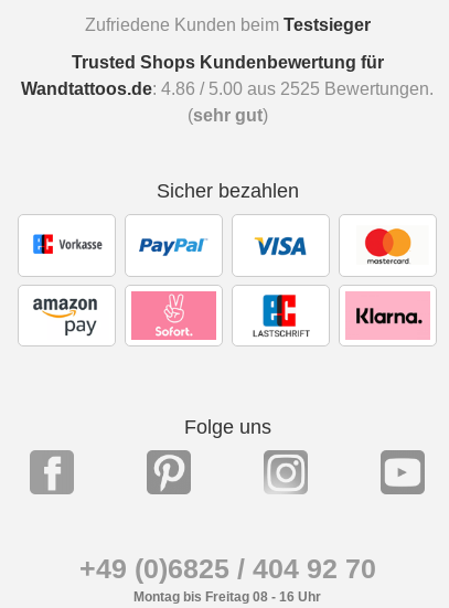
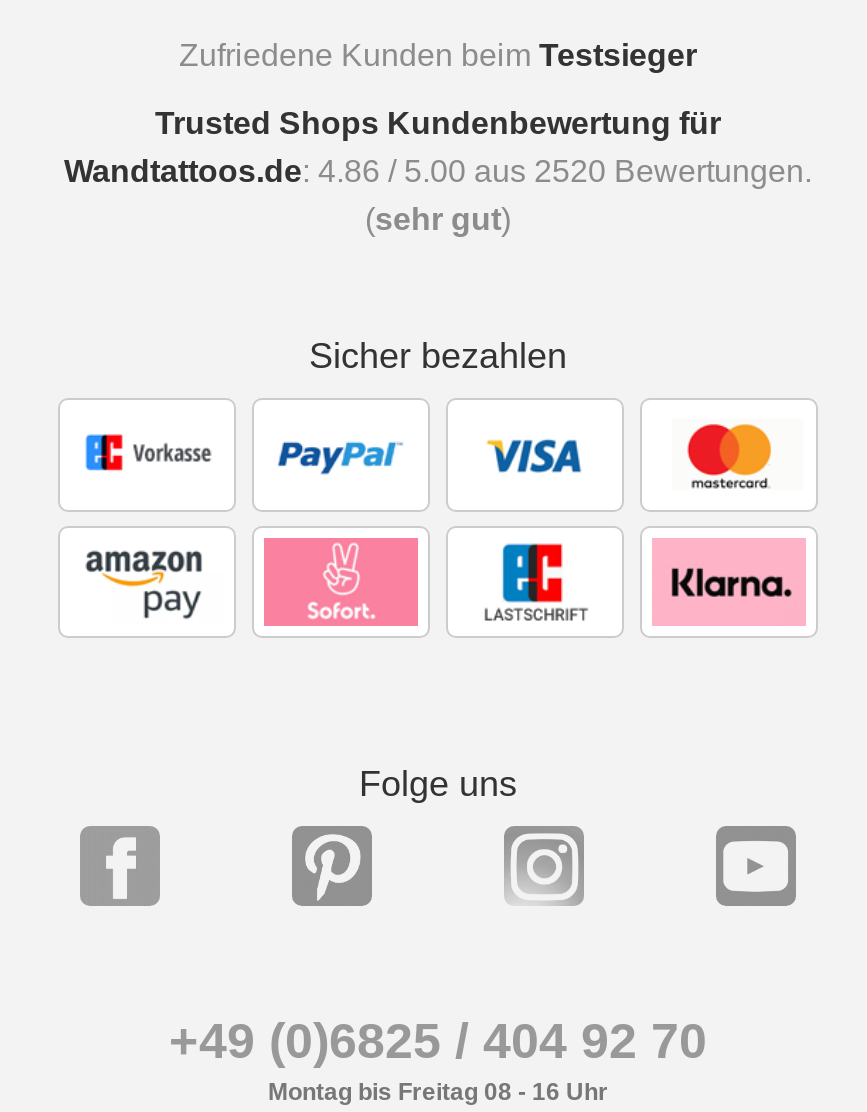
- Wandtattoos.de: 4.86 / 5.00 aus 2525 Bewertungen.
+ Wandtattoos.de: 4.86 / 5.00 aus 2520 Bewertungen.
